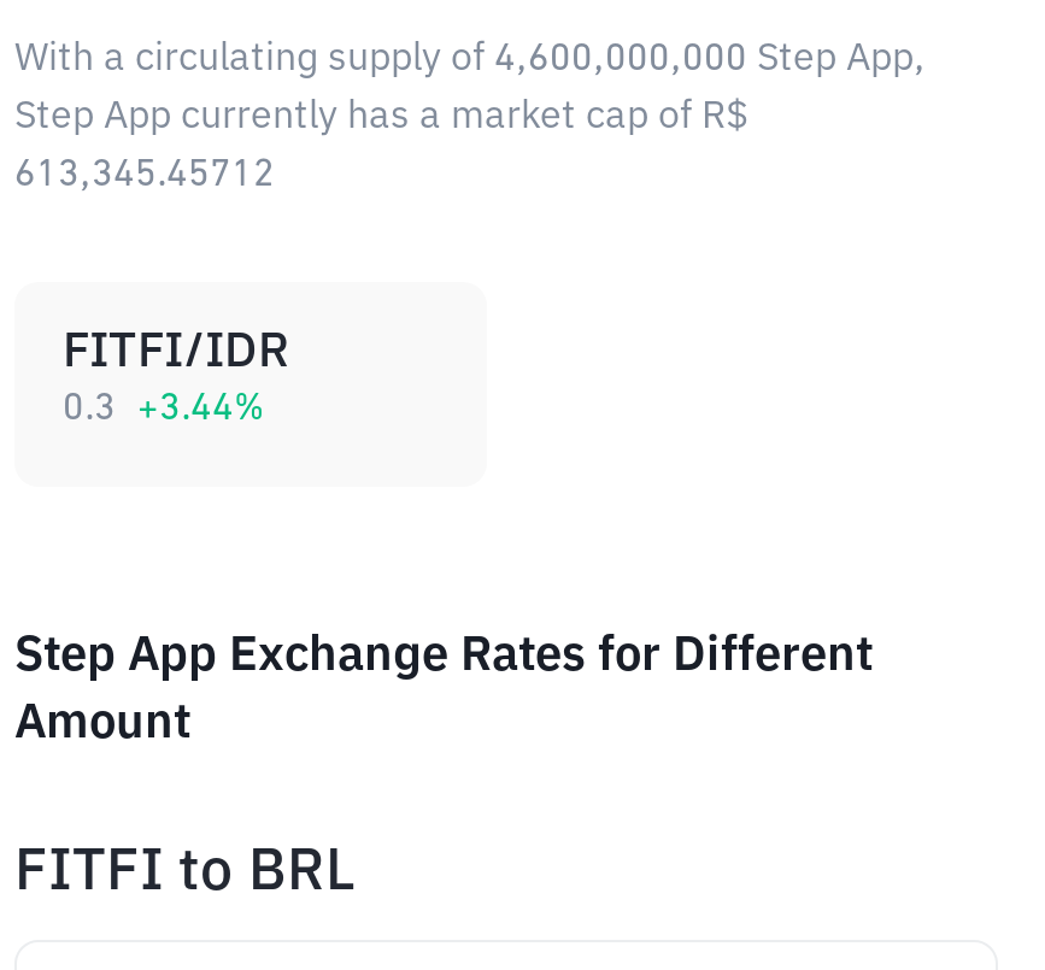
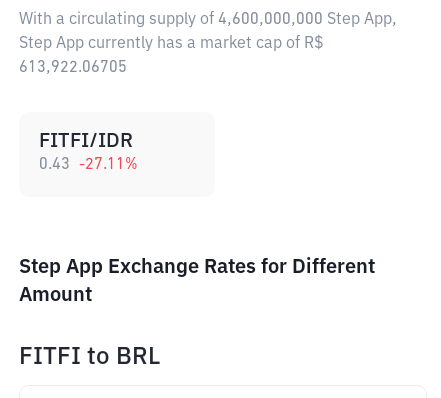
- 613,345.45712
+ 613,922.06705

- 0.3 +3.44%
+ 0.43 -27.11%
